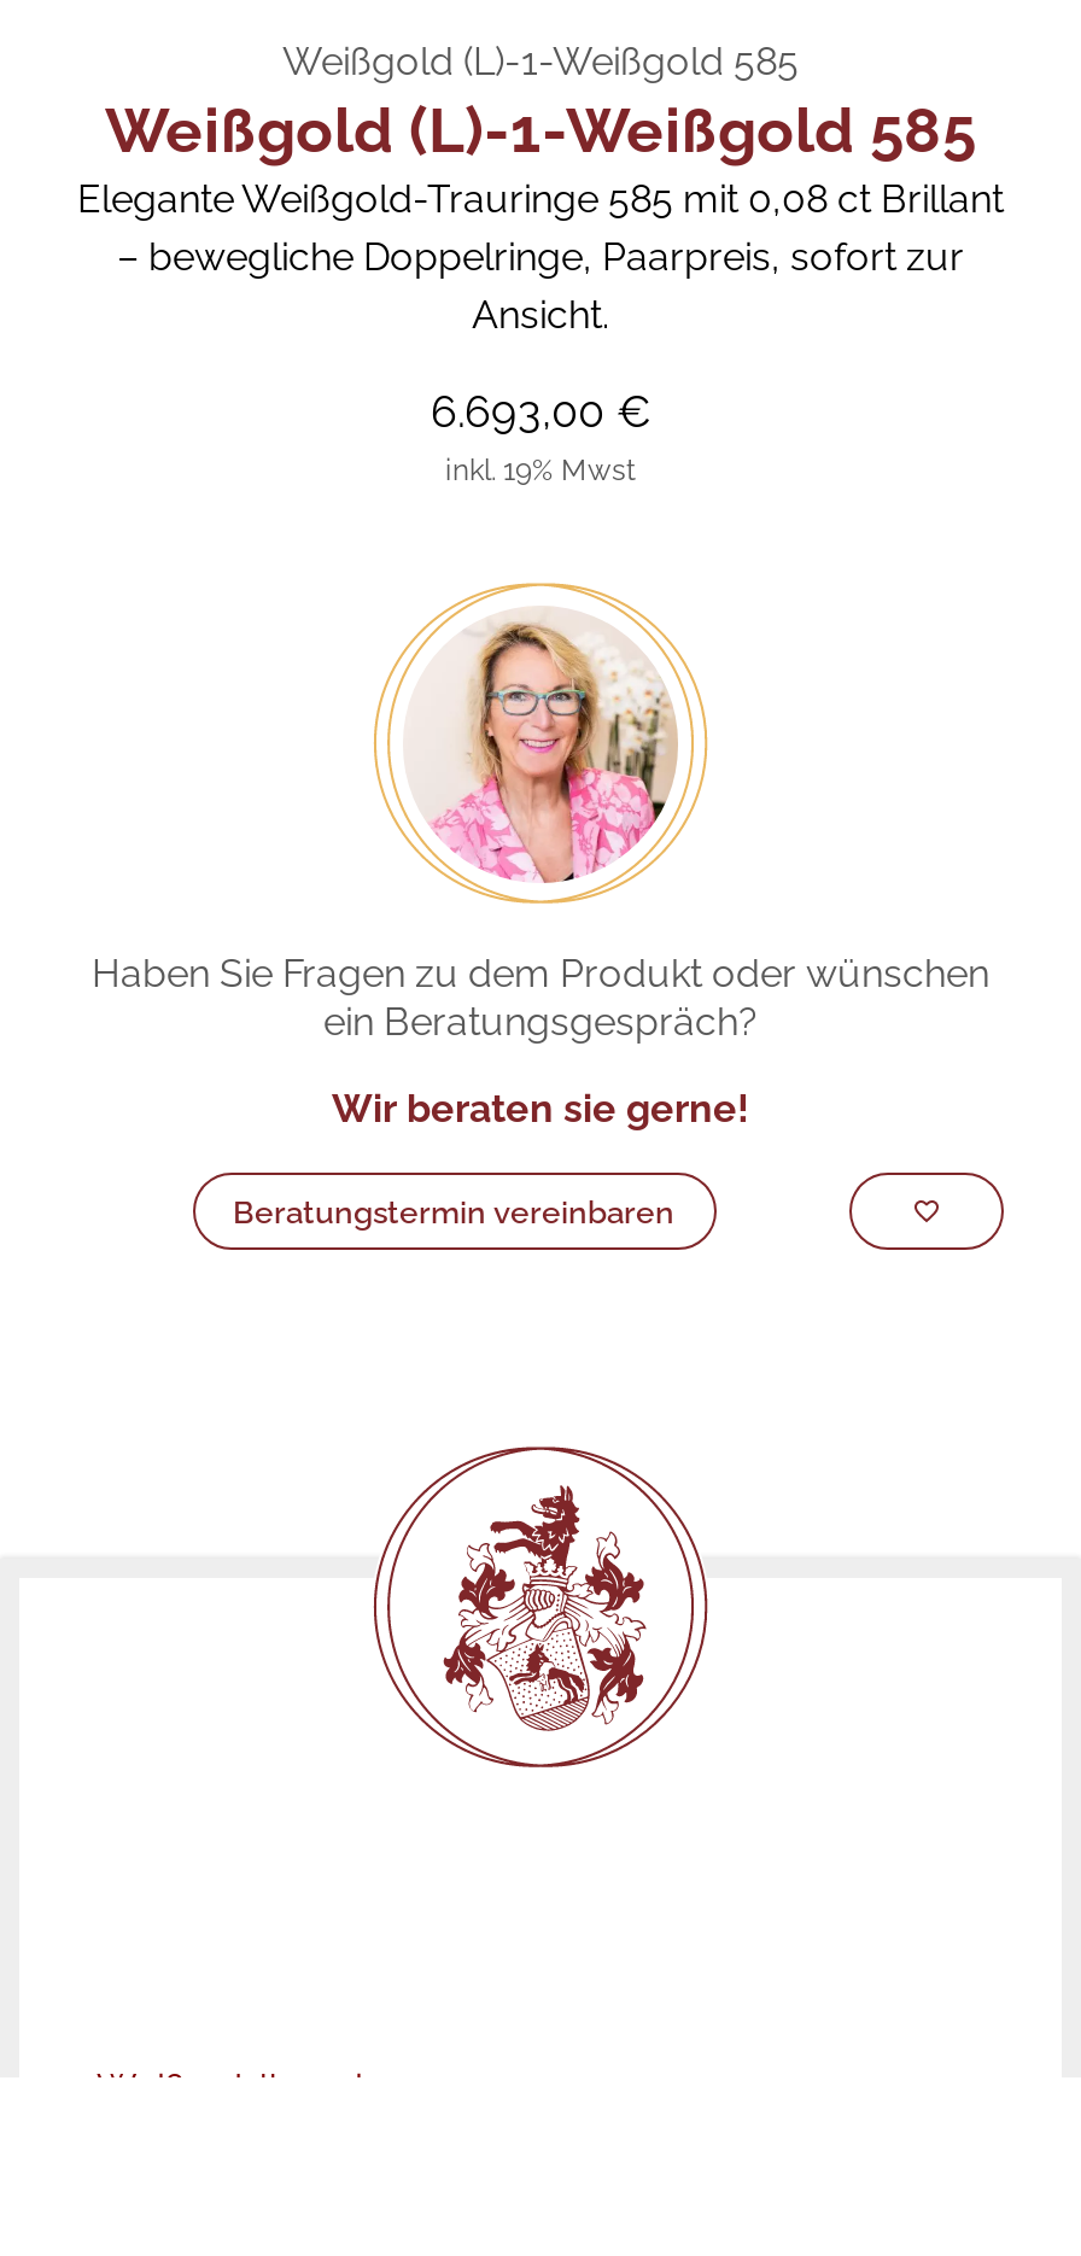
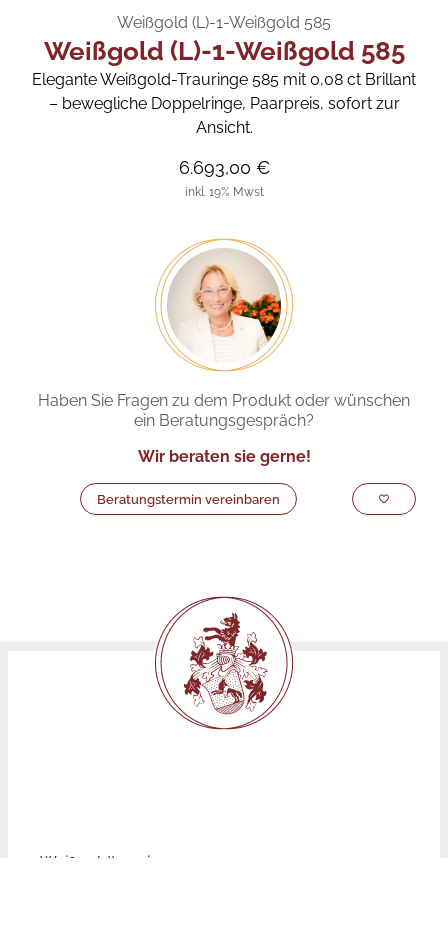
- [image]
+ [image]
